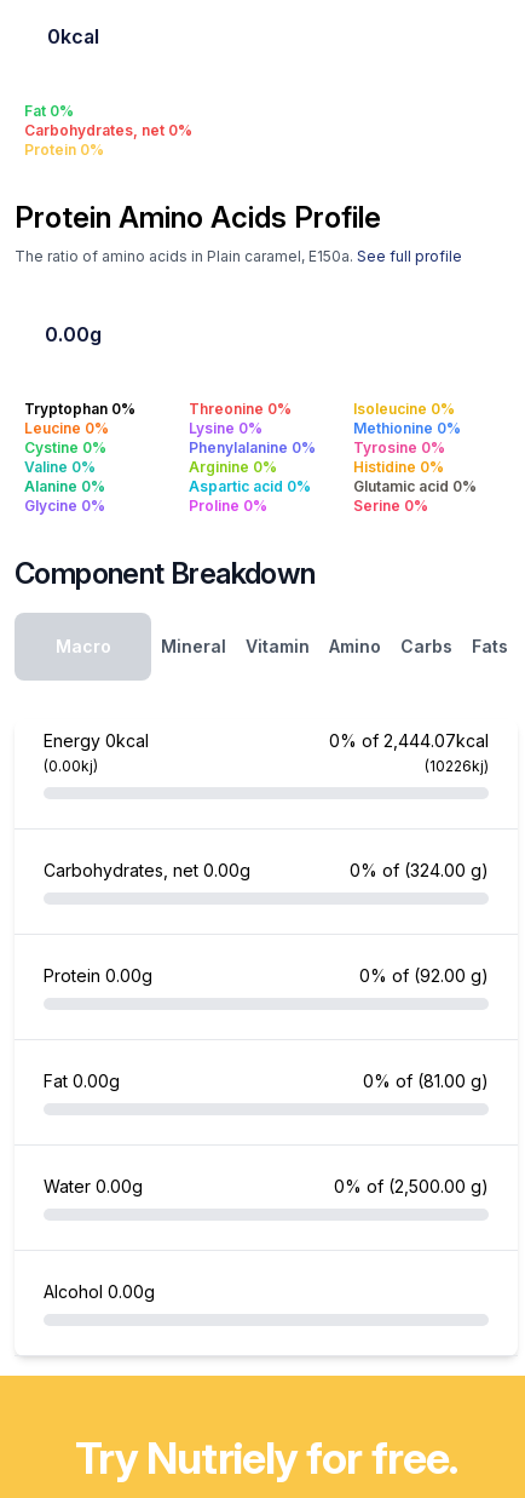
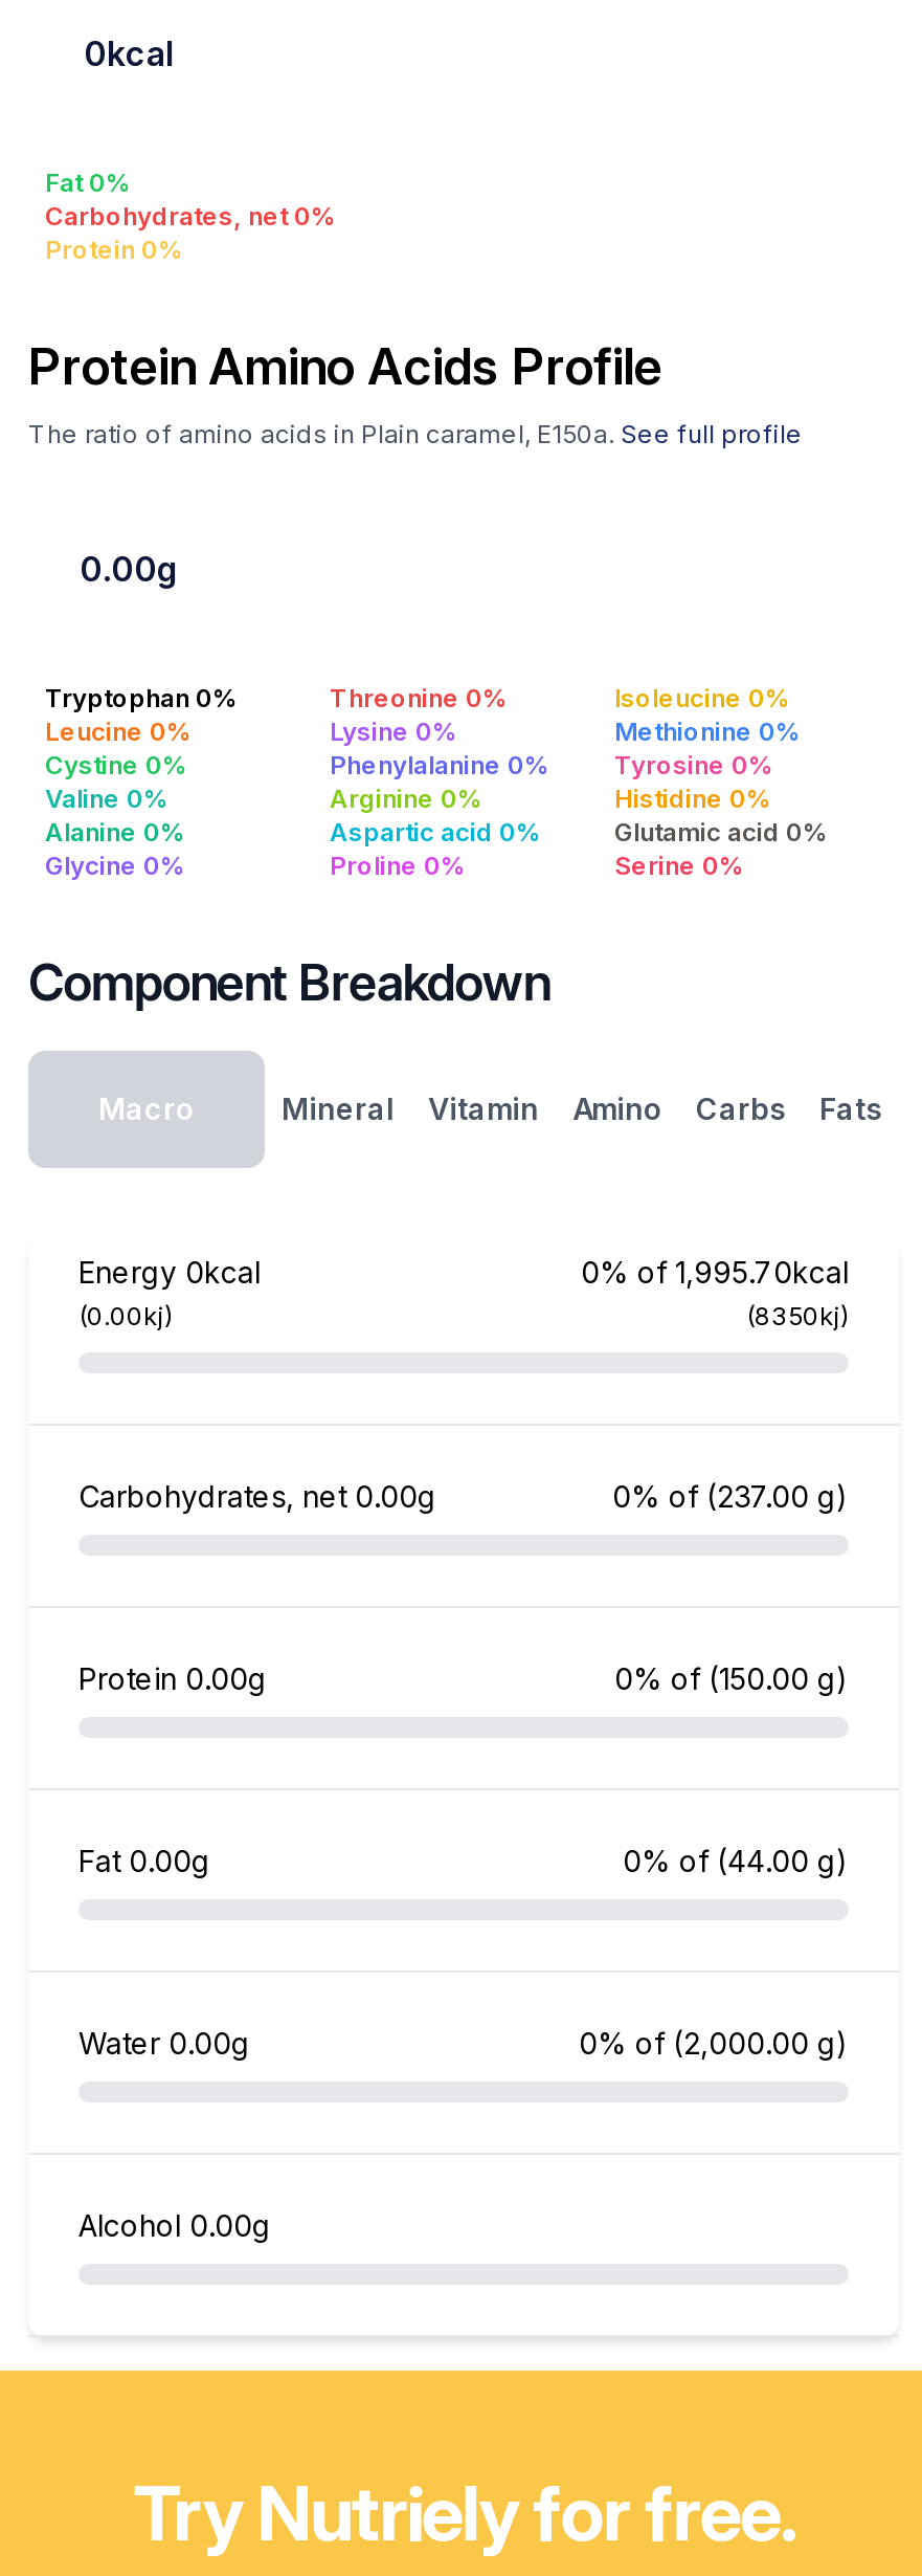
- 0% of 2,444.07kcal
- (10226kj)
+ 0% of 1,995.70kcal
+ (8350kj)

- 0% of (324.00 g)
+ 0% of (237.00 g)

- 0% of (92.00 g)
+ 0% of (150.00 g)

- 0% of (81.00 g)
+ 0% of (44.00 g)

- 0% of (2,500.00 g)
+ 0% of (2,000.00 g)
